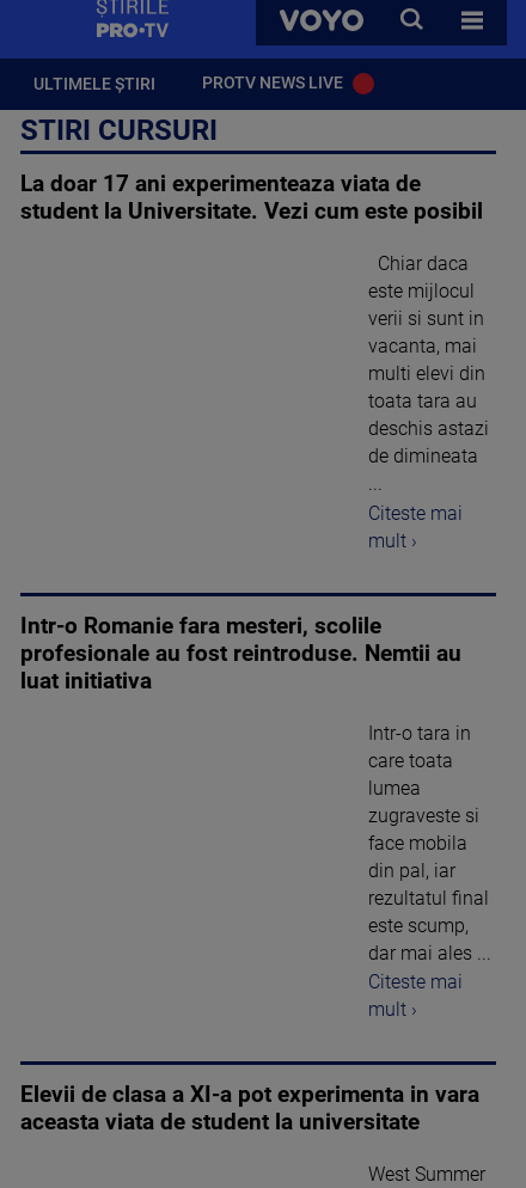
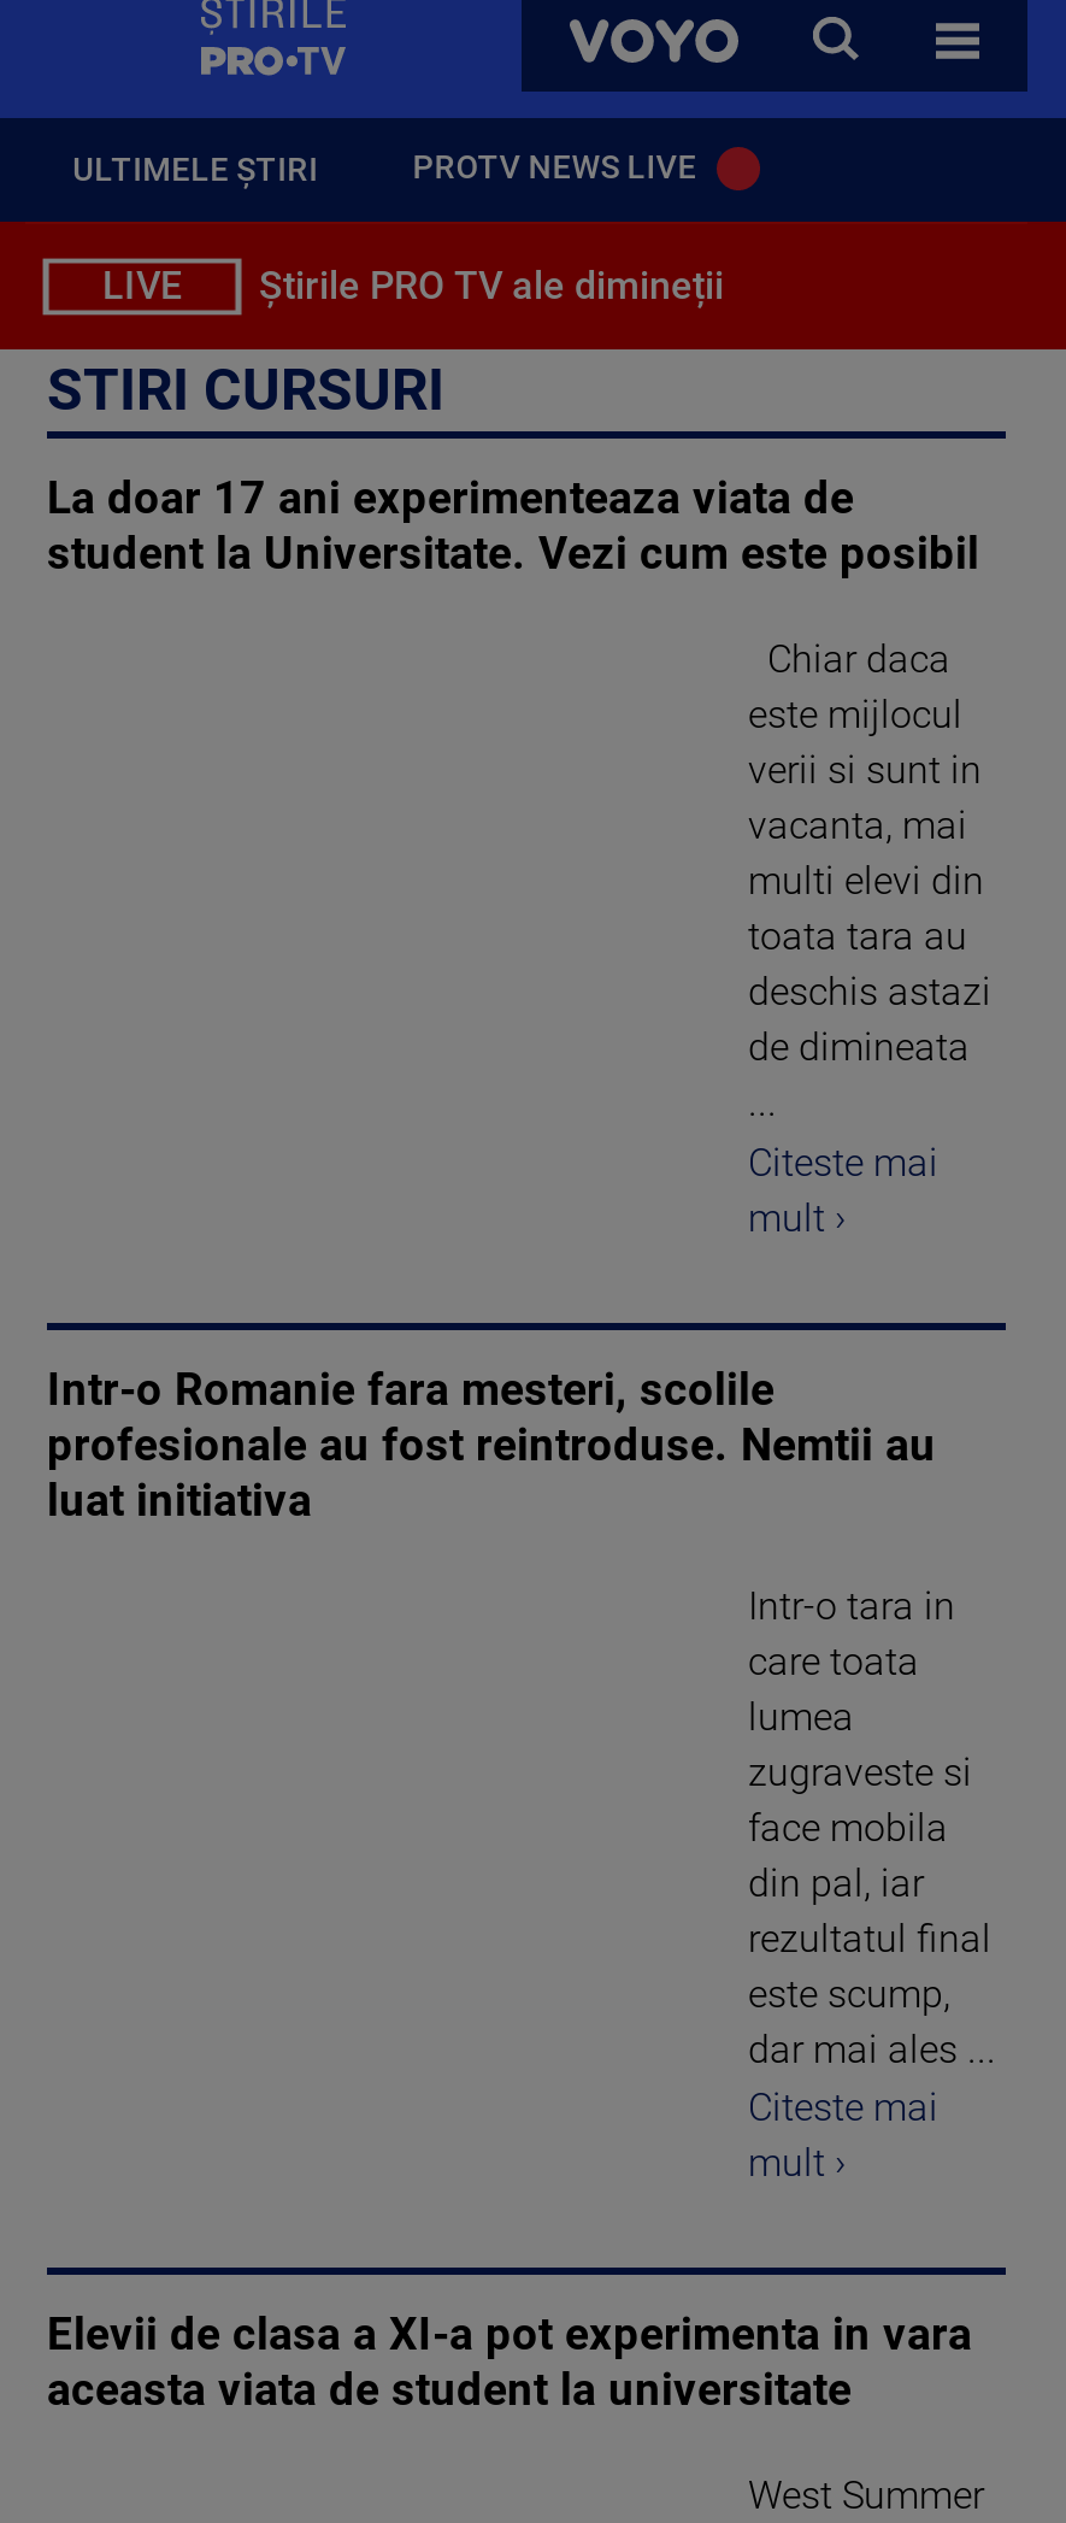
+ LIVE
+ Știrile PRO TV ale dimineții
